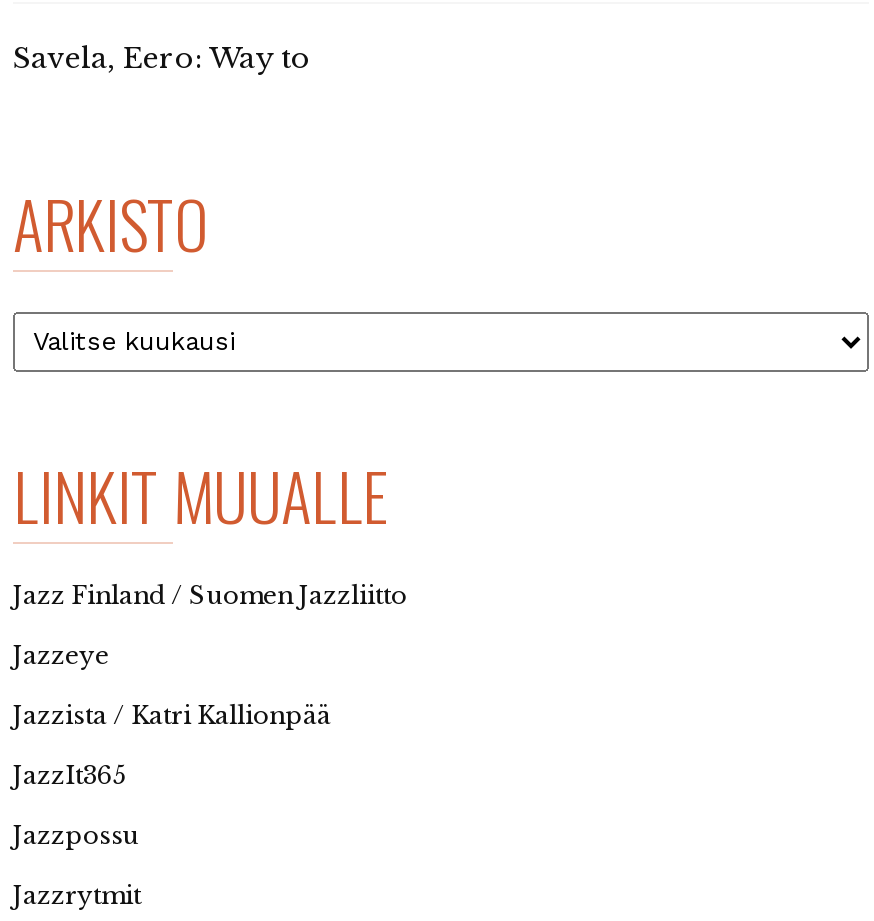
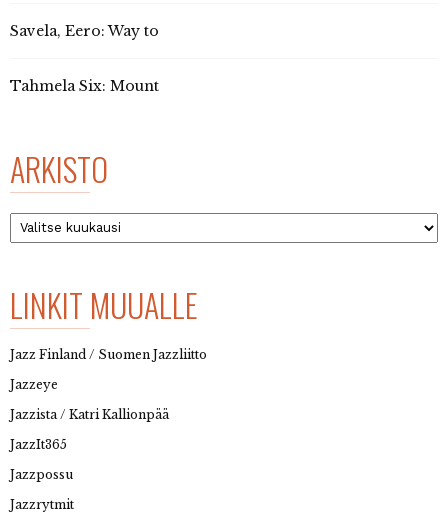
+ Tahmela Six: Mount
